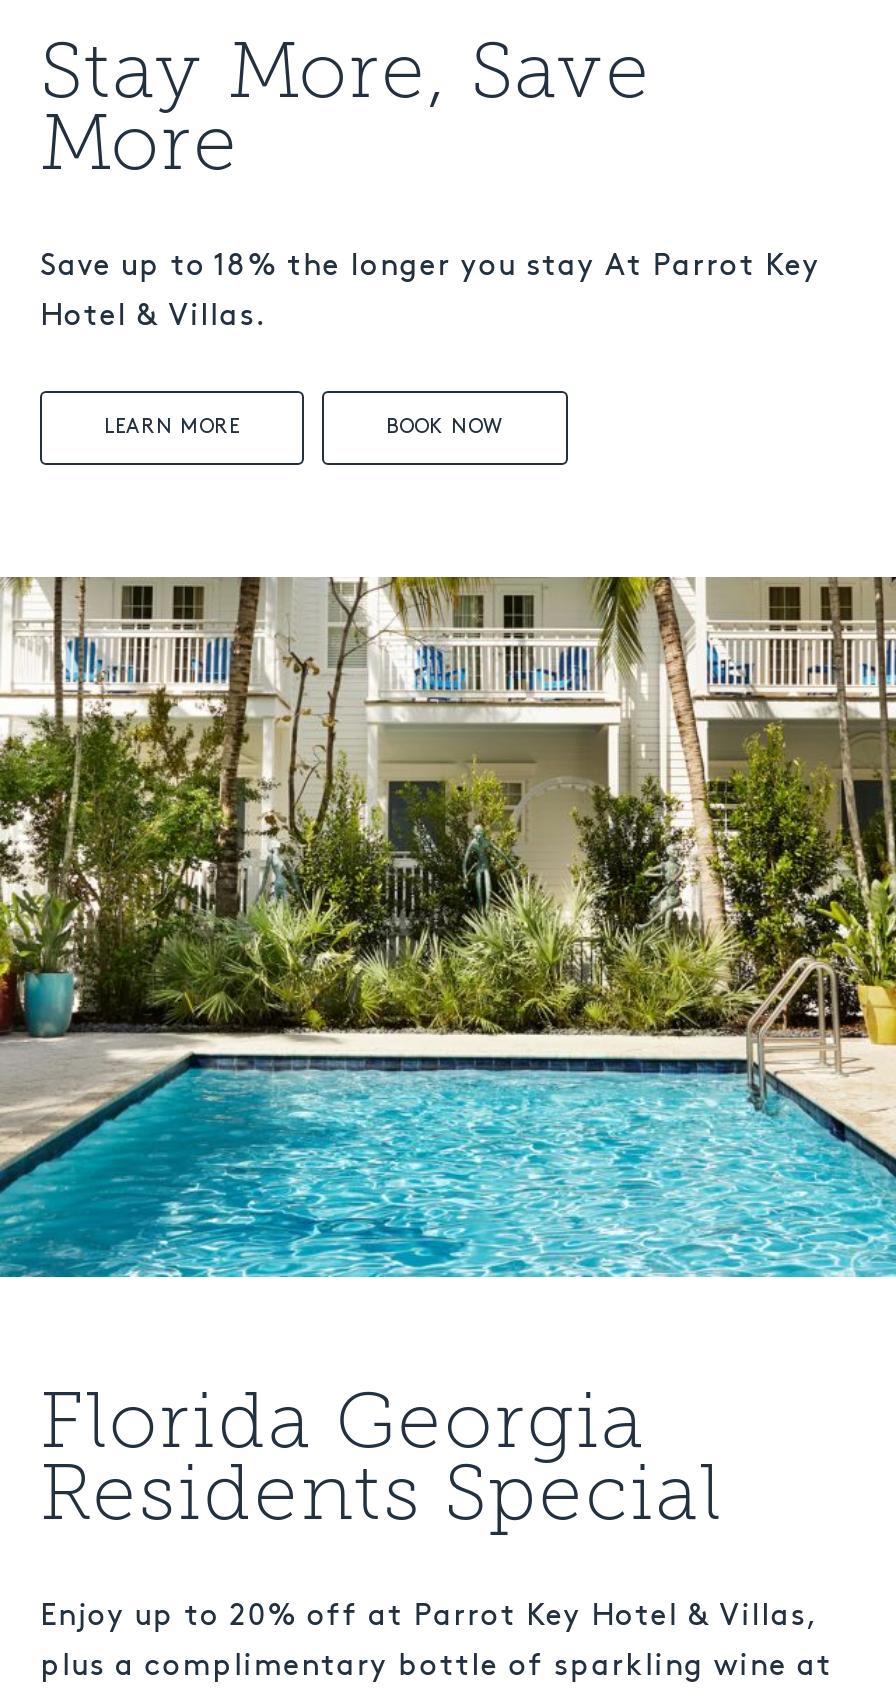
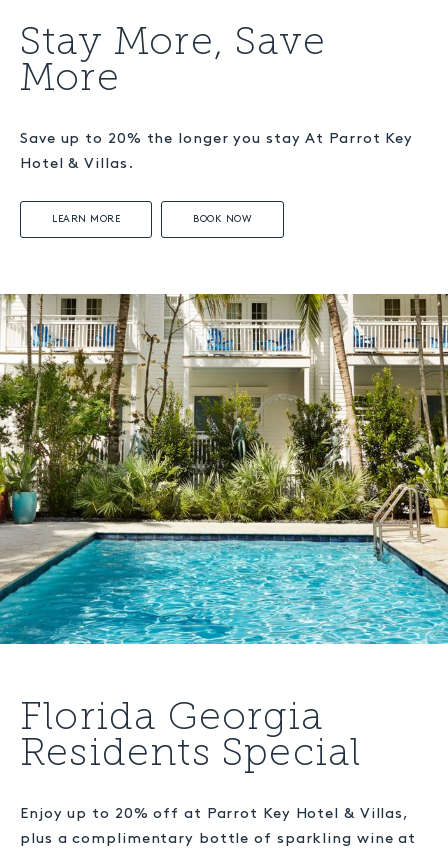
- Save up to 18% the longer you stay At Parrot Key
+ Save up to 20% the longer you stay At Parrot Key
